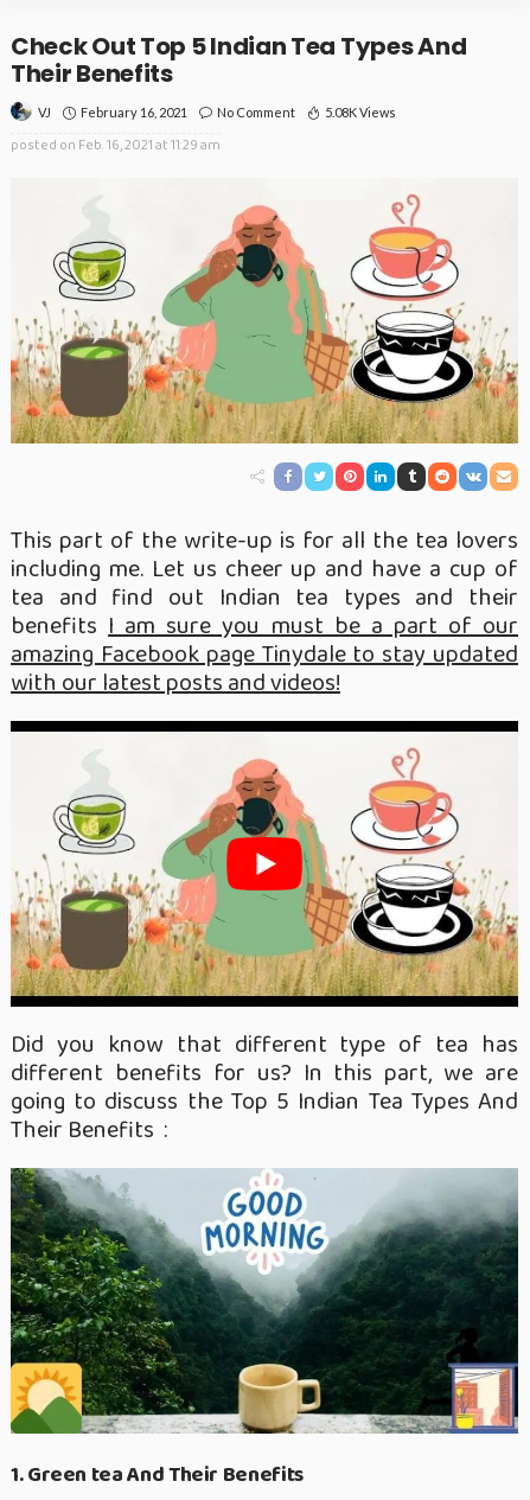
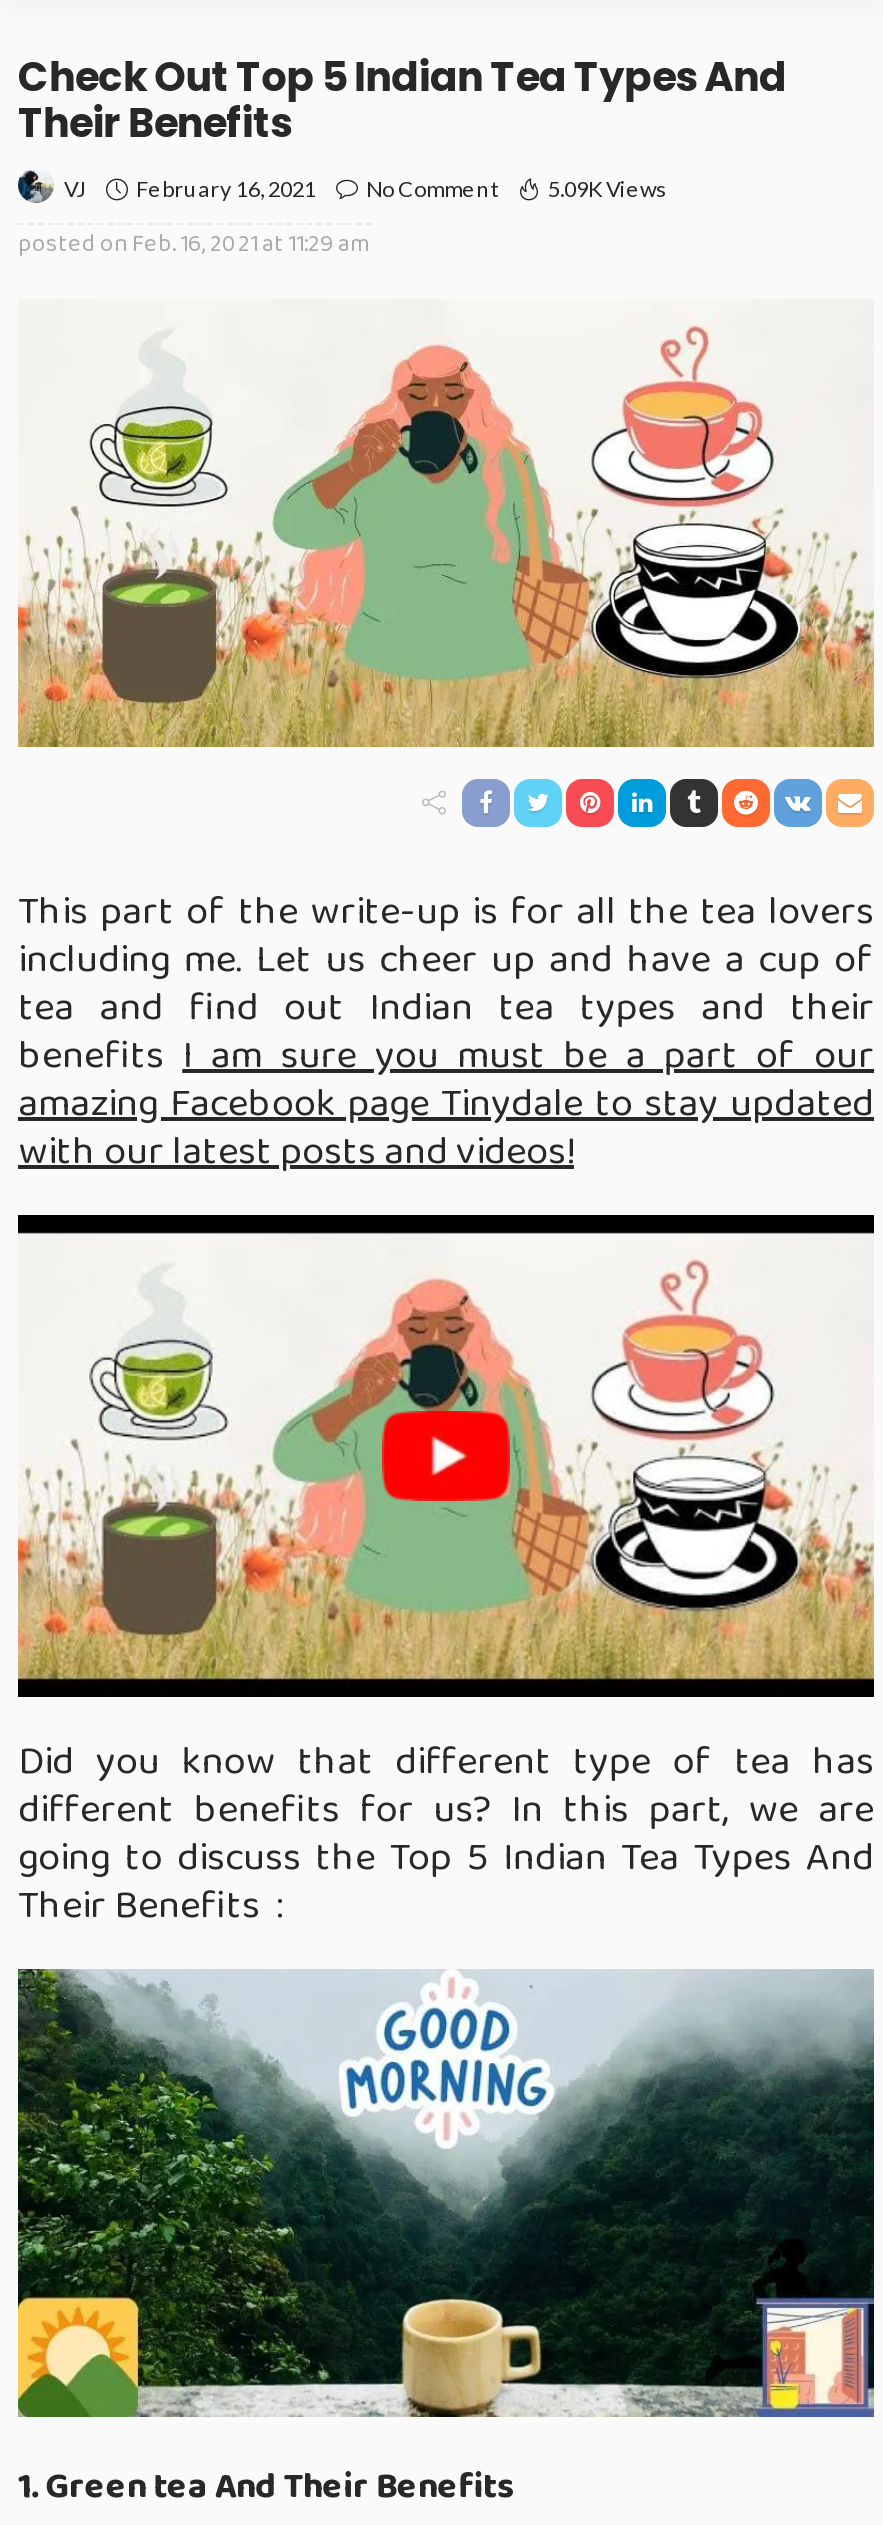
- VJ February 16, 2021 No Comment 5.08K Views
+ VJ February 16, 2021 No Comment 5.09K Views
